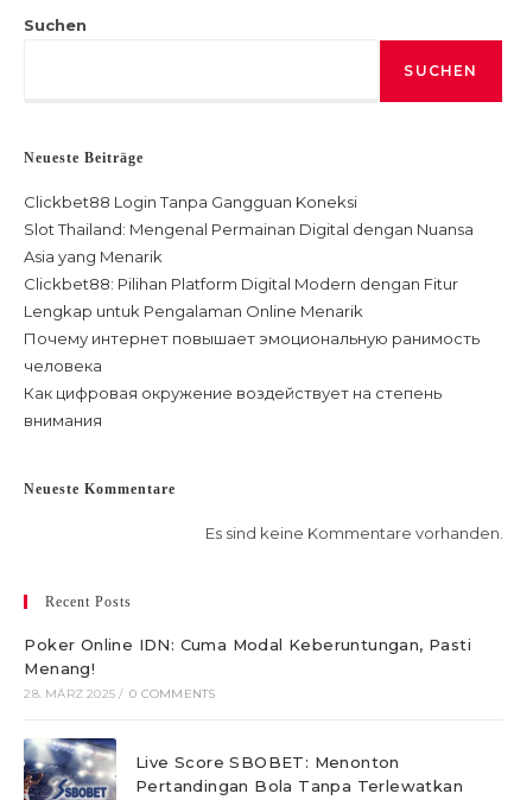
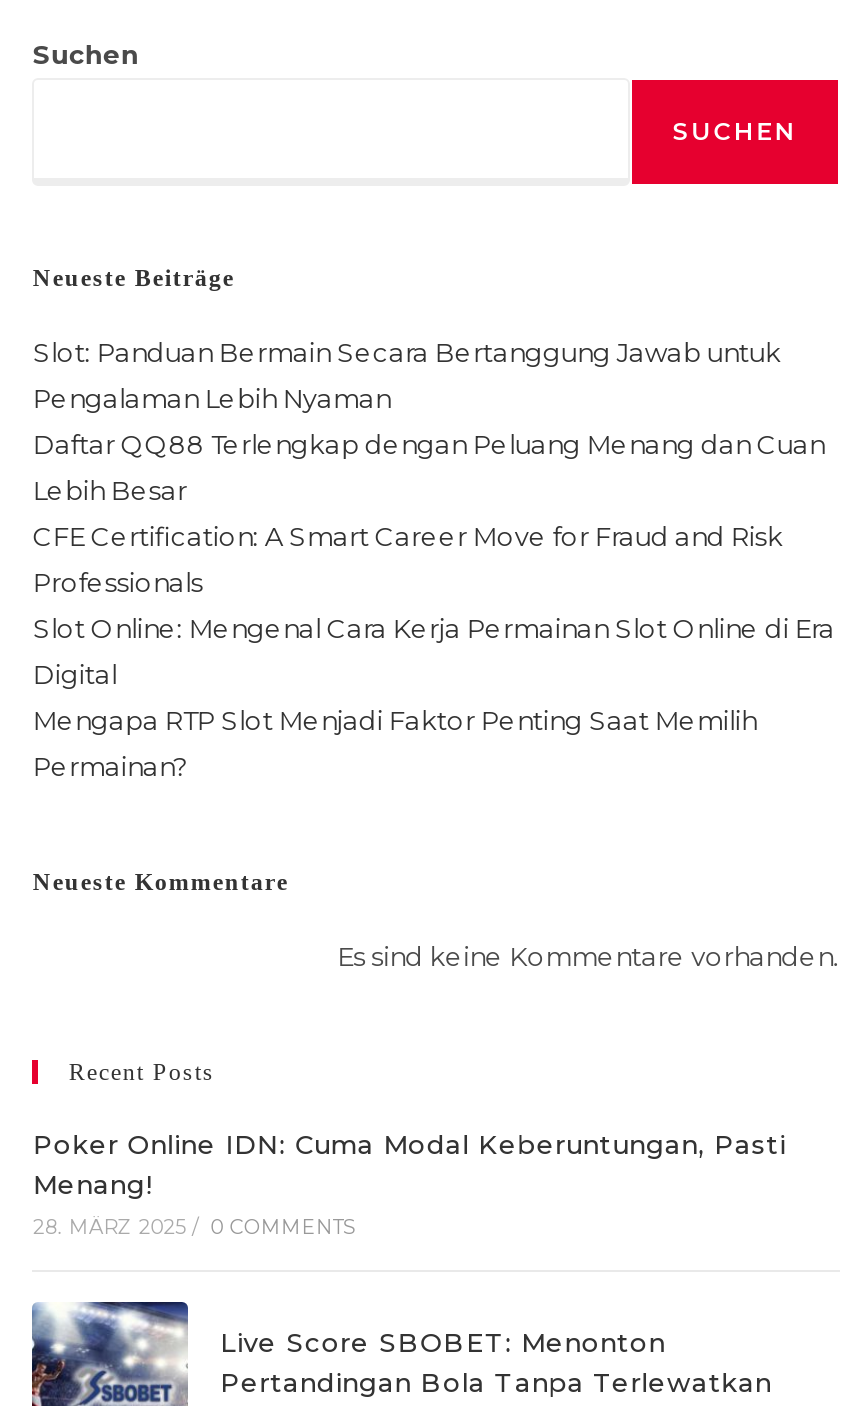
- Clickbet88 Login Tanpa Gangguan Koneksi
- Slot Thailand: Mengenal Permainan Digital dengan Nuansa
- Asia yang Menarik
- Clickbet88: Pilihan Platform Digital Modern dengan Fitur
- Lengkap untuk Pengalaman Online Menarik
- Почему интернет повышает эмоциональную ранимость
- человека
- Как цифровая окружение воздействует на степень
- внимания
+ Slot: Panduan Bermain Secara Bertanggung Jawab untuk
+ Pengalaman Lebih Nyaman
+ Daftar QQ88 Terlengkap dengan Peluang Menang dan Cuan
+ Lebih Besar
+ CFE Certification: A Smart Career Move for Fraud and Risk
+ Professionals
+ Slot Online: Mengenal Cara Kerja Permainan Slot Online di Era
+ Digital
+ Mengapa RTP Slot Menjadi Faktor Penting Saat Memilih
+ Permainan?
